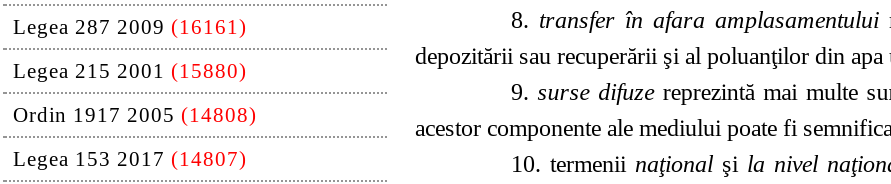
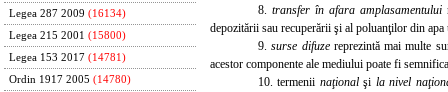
- Legea 287 2009 (16161)
+ Legea 287 2009 (16134)

- Legea 215 2001 (15880)
+ Legea 215 2001 (15800)

- Ordin 1917 2005 (14808)
+ Legea 153 2017 (14781)

- Legea 153 2017 (14807)
+ Ordin 1917 2005 (14780)
